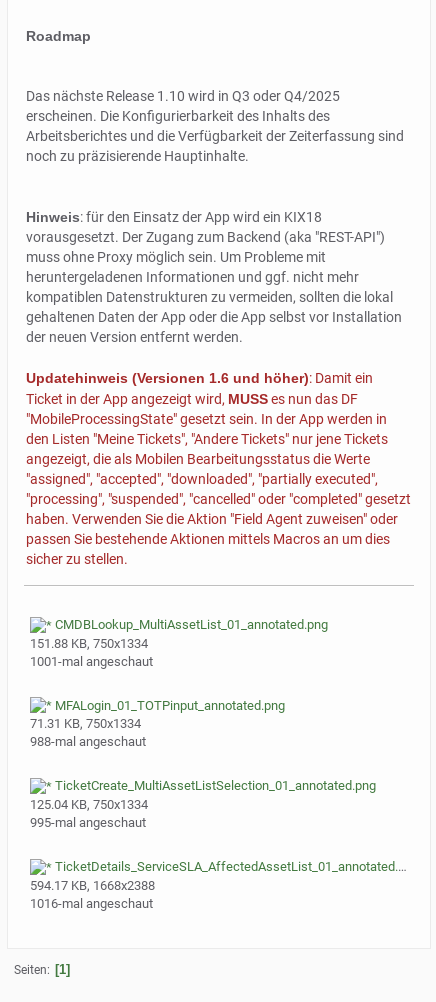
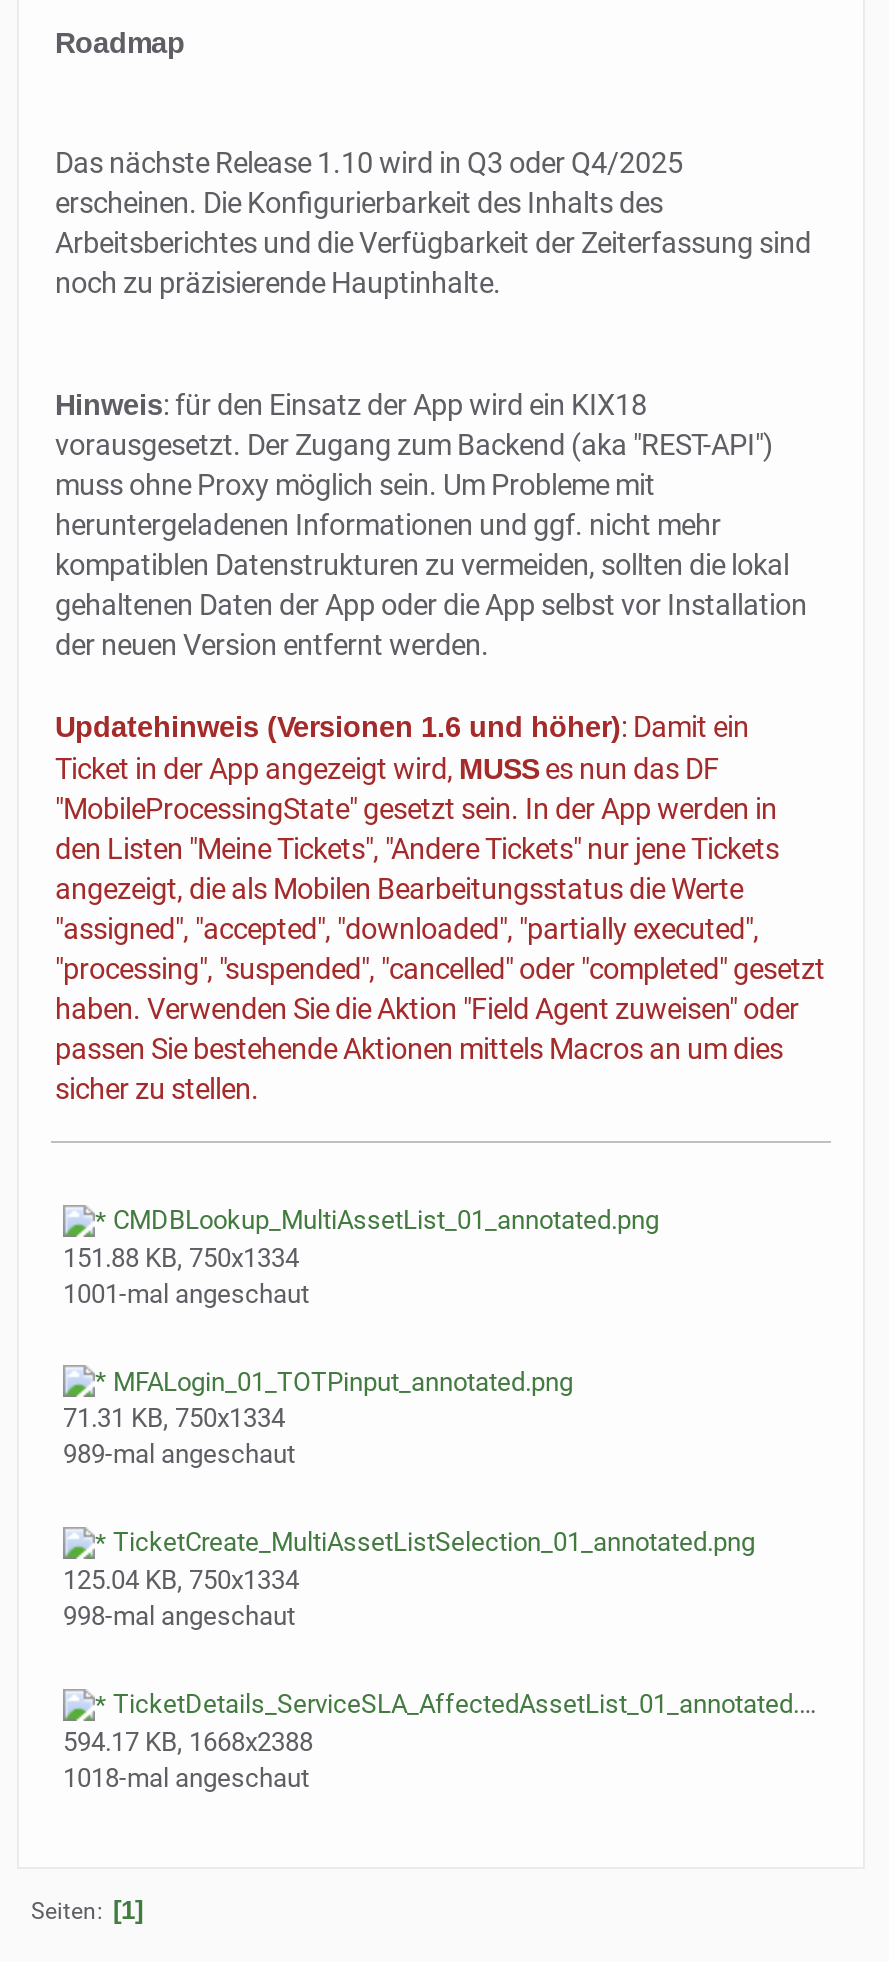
- 988-mal angeschaut
+ 989-mal angeschaut

- 995-mal angeschaut
+ 998-mal angeschaut

- 1016-mal angeschaut
+ 1018-mal angeschaut
